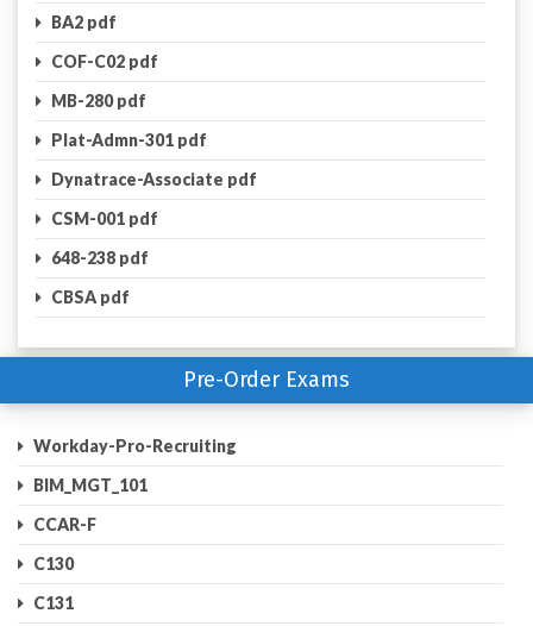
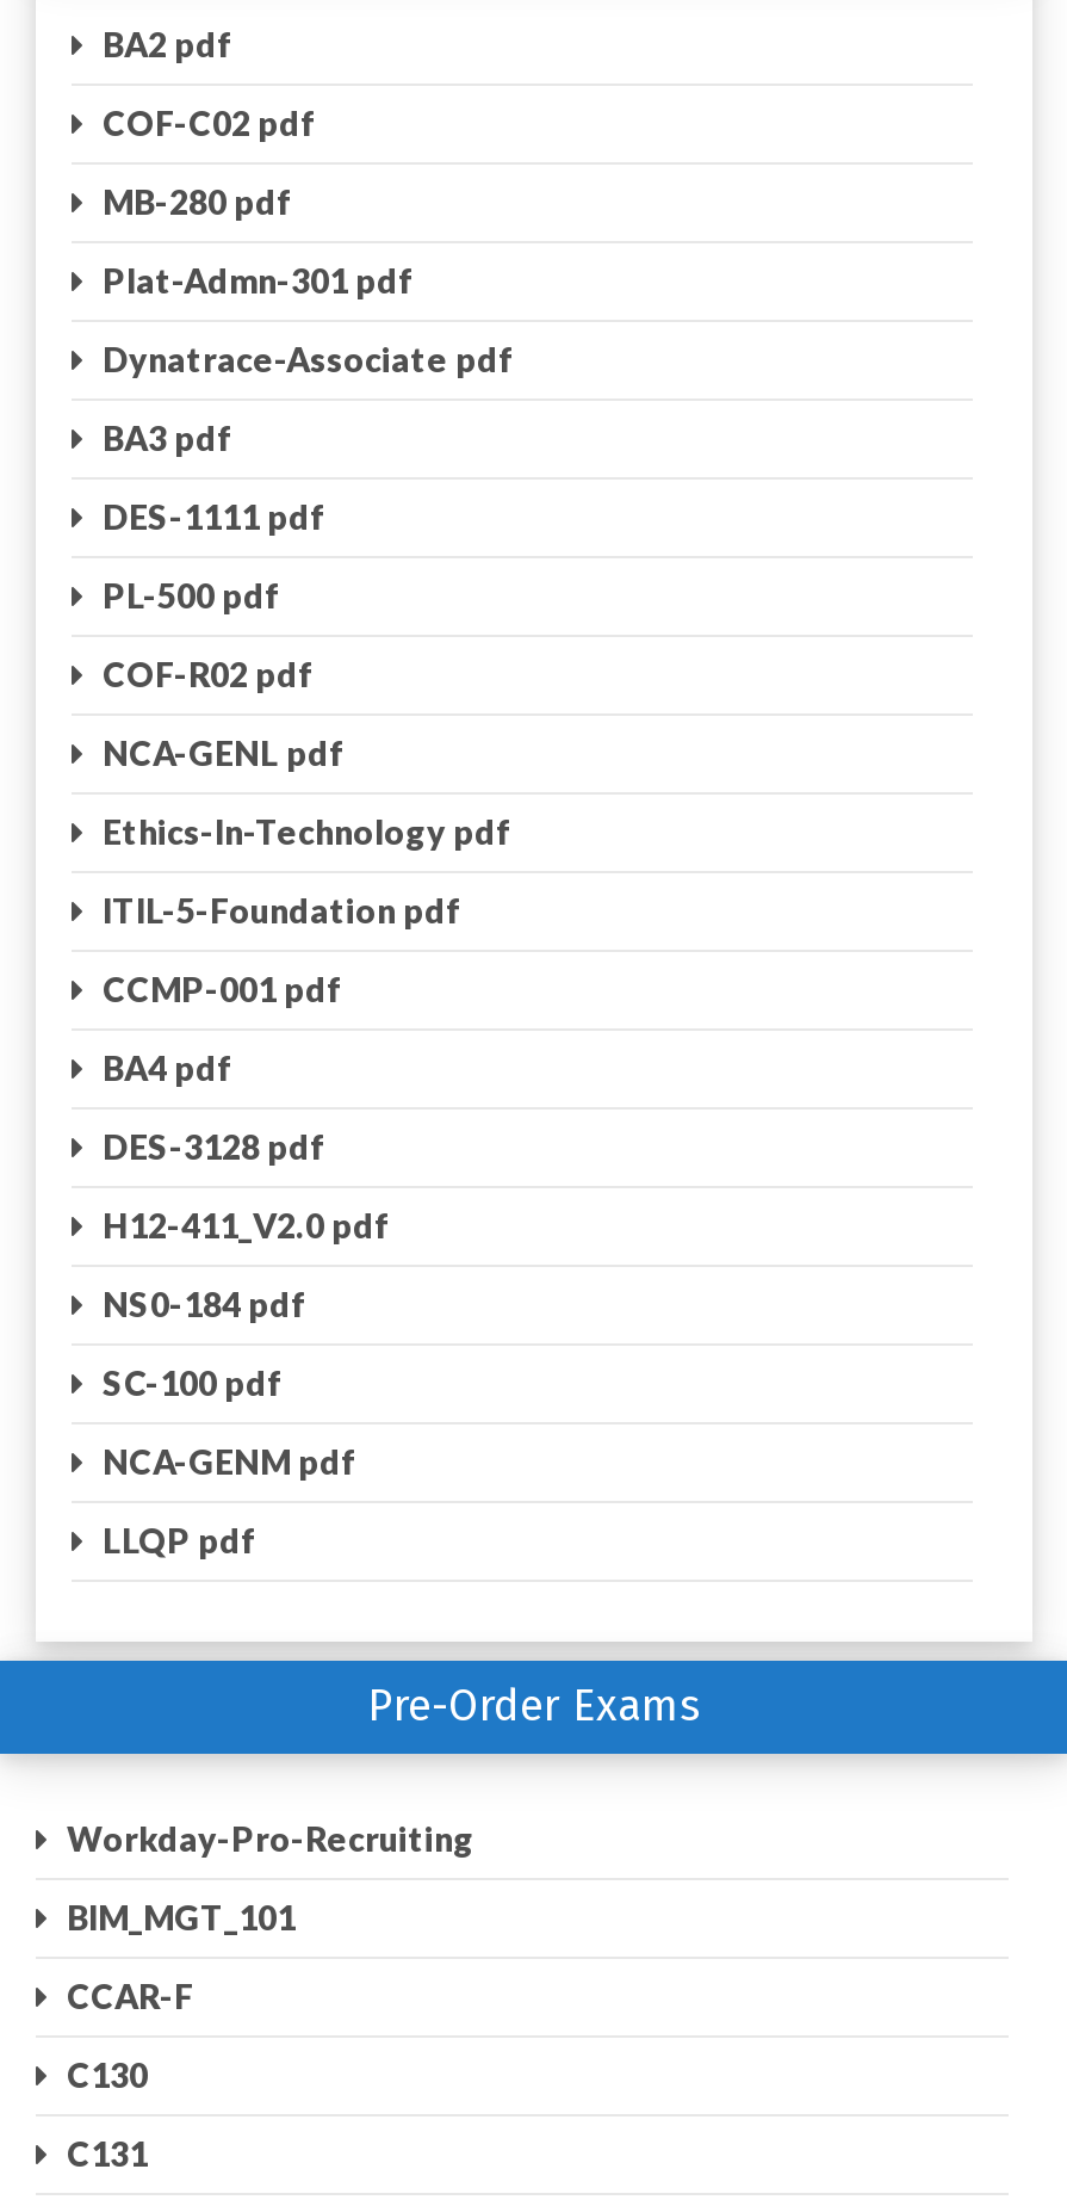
- CSM-001 pdf
- 648-238 pdf
- CBSA pdf
+ BA3 pdf
+ DES-1111 pdf
+ PL-500 pdf
+ COF-R02 pdf
+ NCA-GENL pdf
+ Ethics-In-Technology pdf
+ ITIL-5-Foundation pdf
+ CCMP-001 pdf
+ BA4 pdf
+ DES-3128 pdf
+ H12-411_V2.0 pdf
+ NS0-184 pdf
+ SC-100 pdf
+ NCA-GENM pdf
+ LLQP pdf
